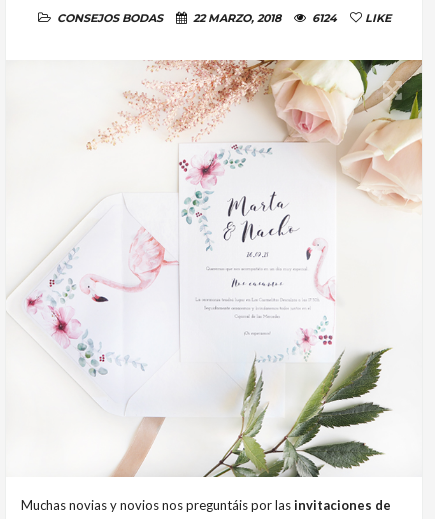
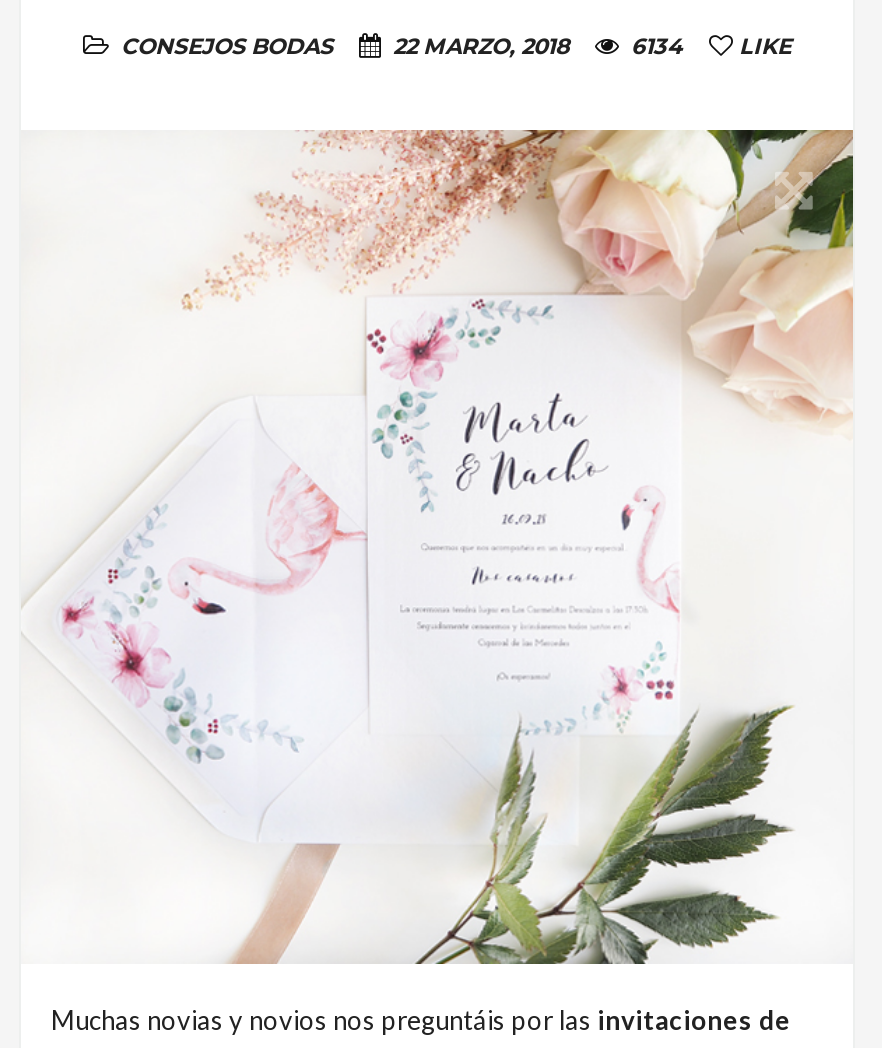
- CONSEJOS BODAS 22 MARZO, 2018 6124 LIKE
+ CONSEJOS BODAS 22 MARZO, 2018 6134 LIKE
